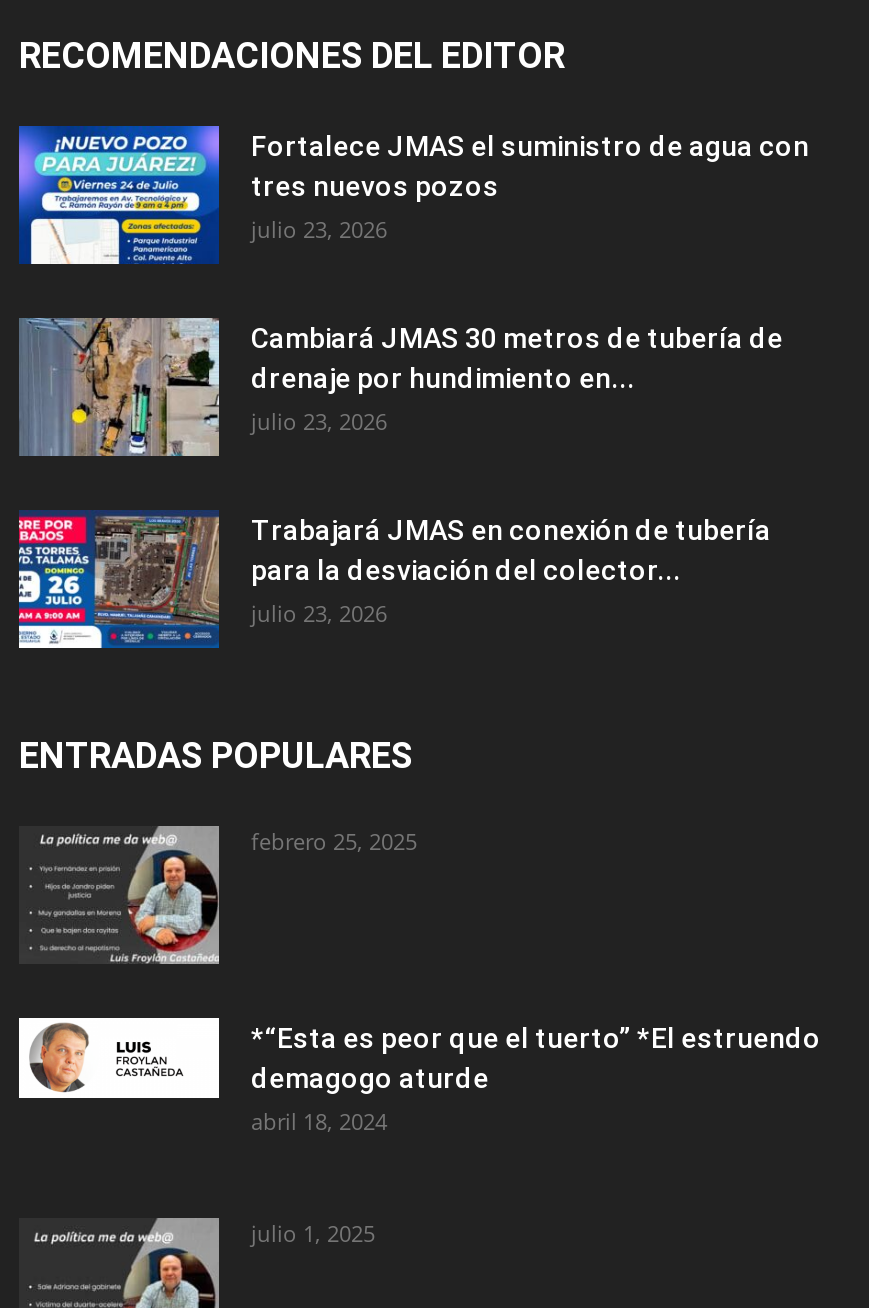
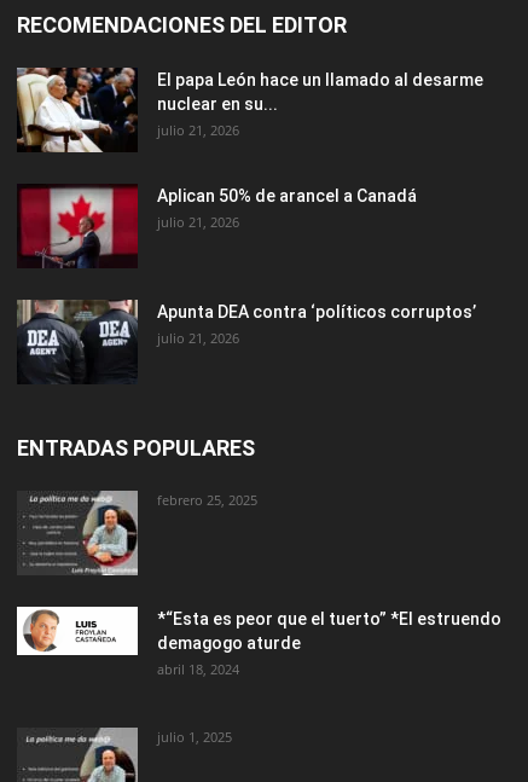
- [image]
- Fortalece JMAS el suministro de agua con
- tres nuevos pozos
- julio 23, 2026
+ [image]
+ El papa León hace un llamado al desarme
+ nuclear en su...
+ julio 21, 2026

- [image]
- Cambiará JMAS 30 metros de tubería de
- drenaje por hundimiento en...
- julio 23, 2026
+ [image]
+ Aplican 50% de arancel a Canadá
+ julio 21, 2026

- [image]
- Trabajará JMAS en conexión de tubería
- para la desviación del colector...
- julio 23, 2026
+ [image]
+ Apunta DEA contra ‘políticos corruptos’
+ julio 21, 2026
